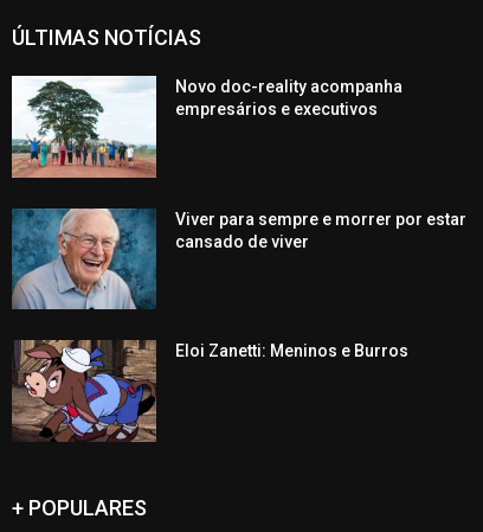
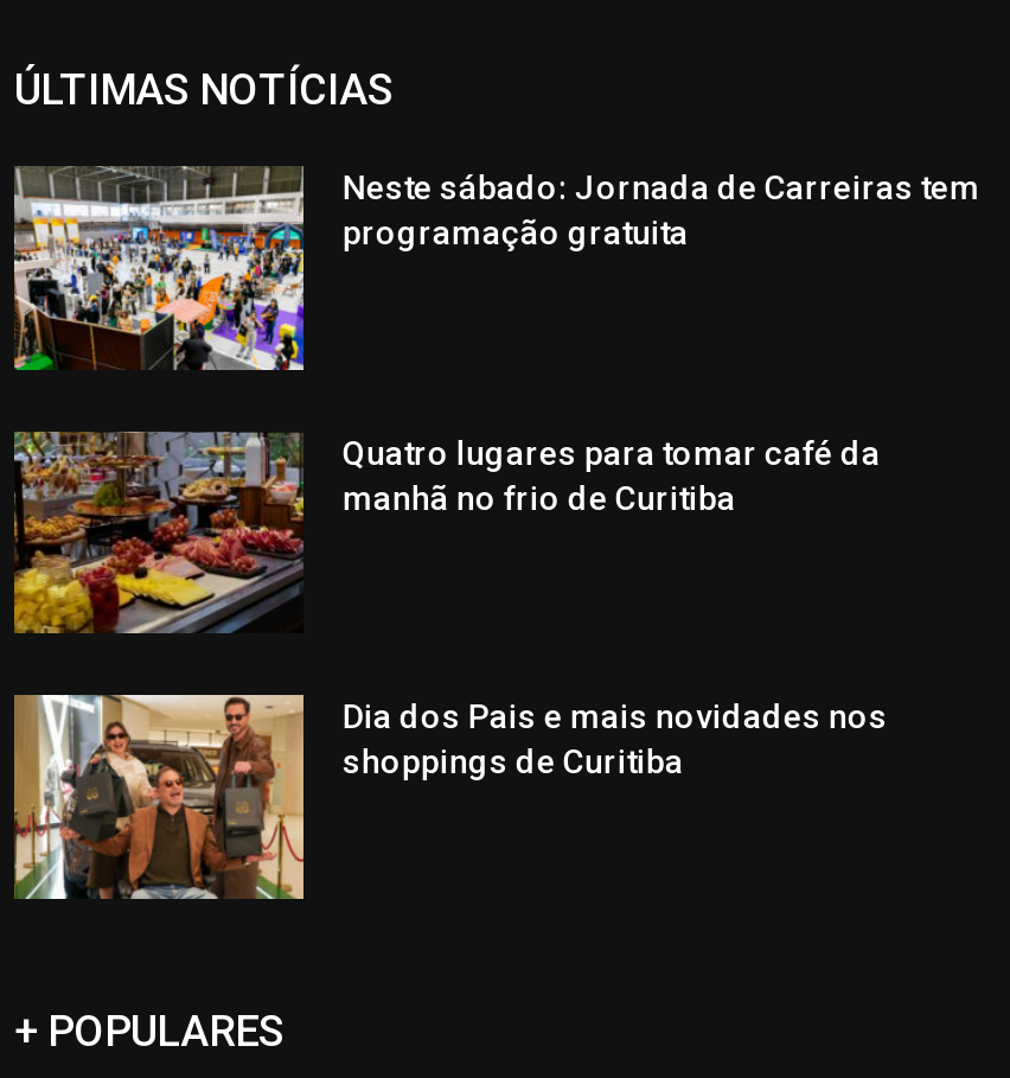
- [image]
- Novo doc-reality acompanha
- empresários e executivos
+ [image]
+ Neste sábado: Jornada de Carreiras tem
+ programação gratuita

- [image]
- Viver para sempre e morrer por estar
- cansado de viver
+ [image]
+ Quatro lugares para tomar café da
+ manhã no frio de Curitiba

- [image]
- Eloi Zanetti: Meninos e Burros
+ [image]
+ Dia dos Pais e mais novidades nos
+ shoppings de Curitiba
